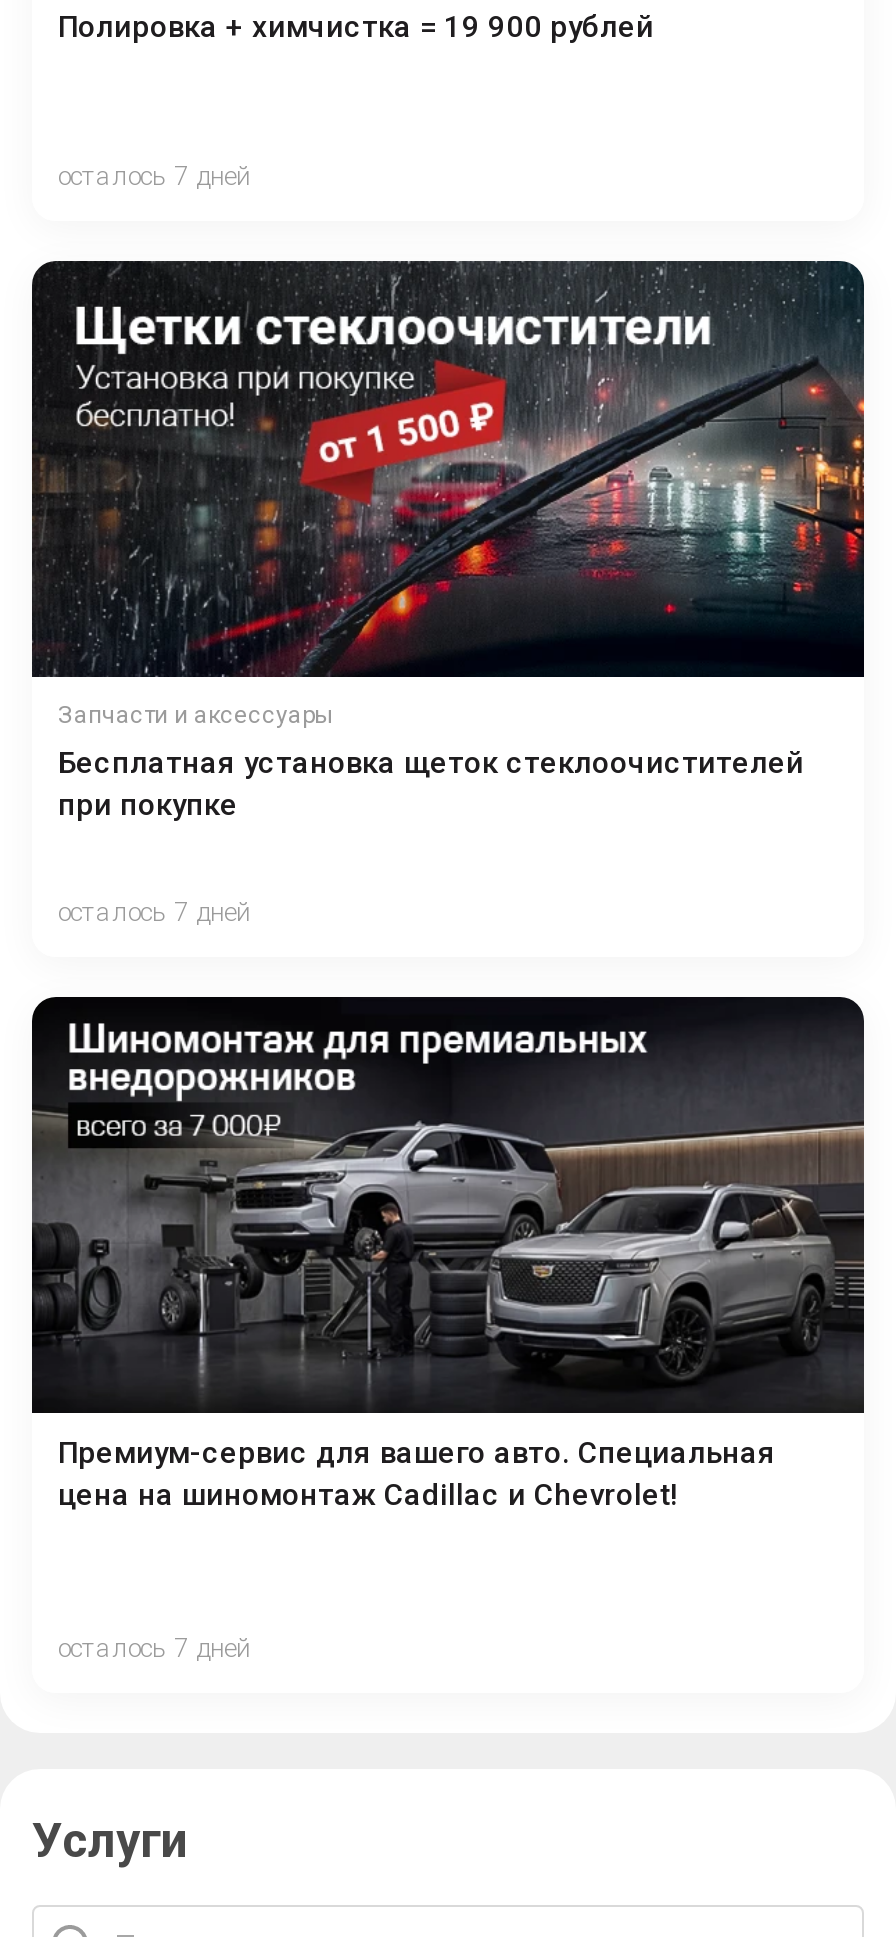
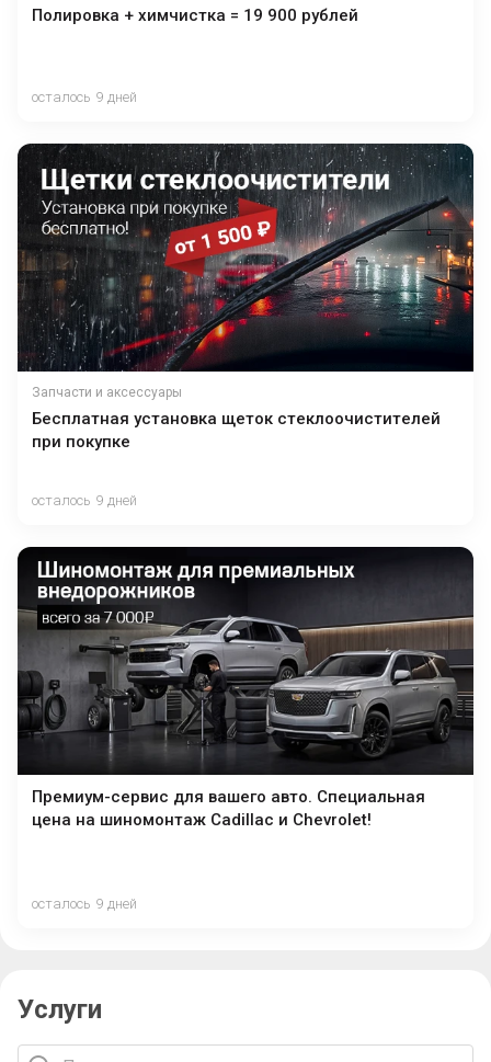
- осталось 7 дней
+ осталось 9 дней

- осталось 7 дней
+ осталось 9 дней

- осталось 7 дней
+ осталось 9 дней
